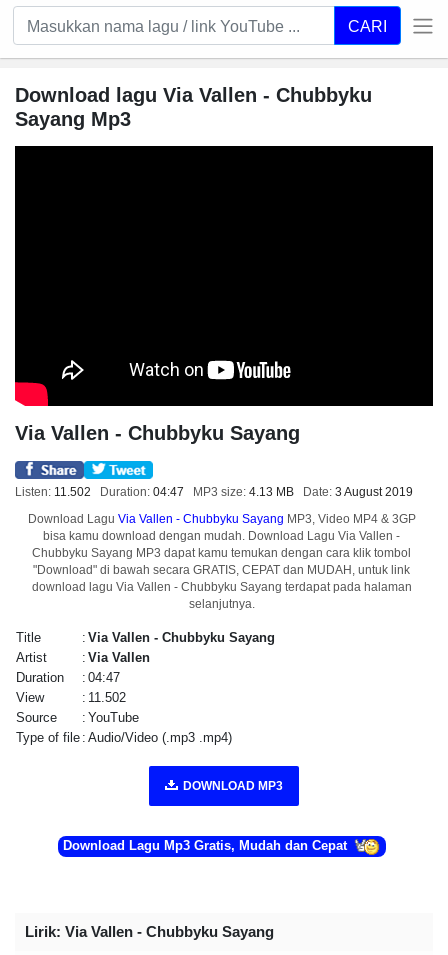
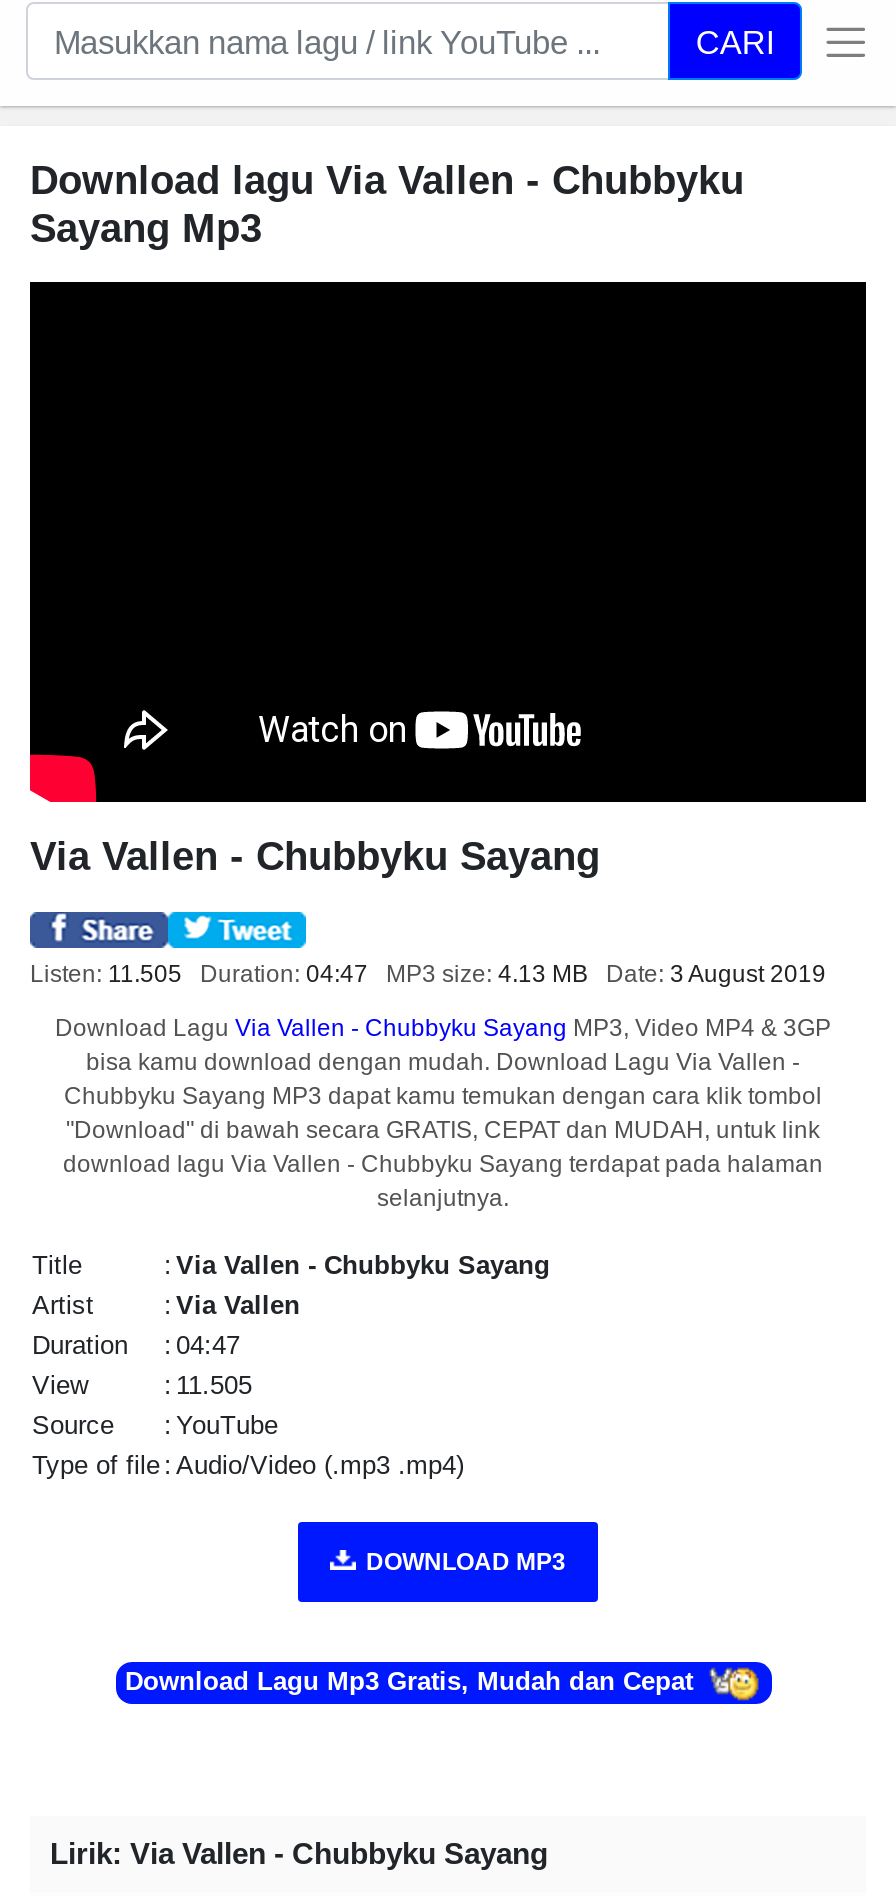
- Listen: 11.502 Duration: 04:47 MP3 size: 4.13 MB Date: 3 August 2019
+ Listen: 11.505 Duration: 04:47 MP3 size: 4.13 MB Date: 3 August 2019

- : 11.502
+ : 11.505
